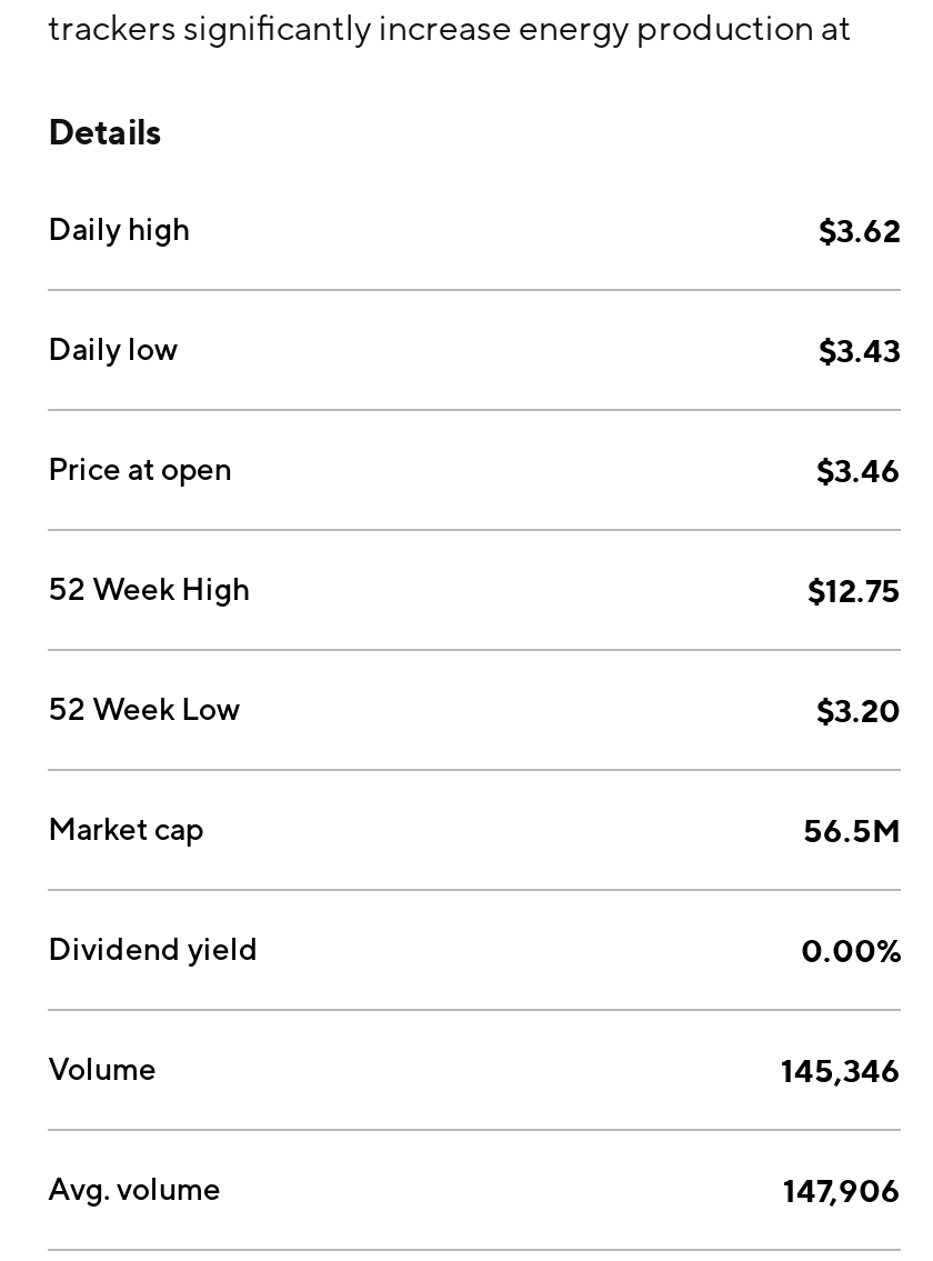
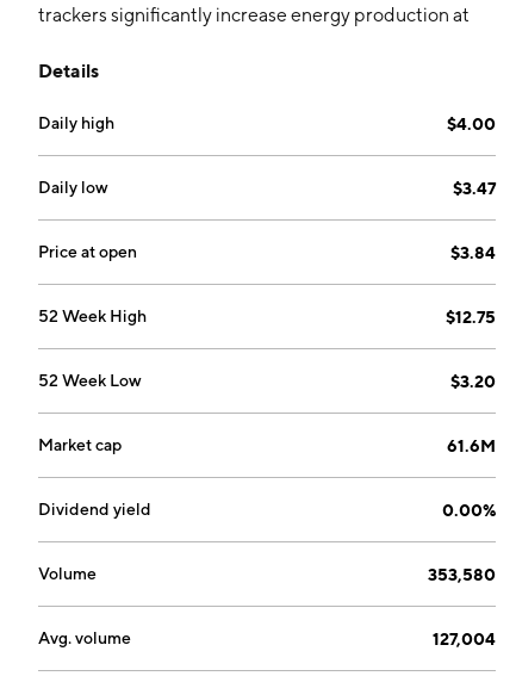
- $3.62
+ $4.00

- $3.43
+ $3.47

- $3.46
+ $3.84

- 56.5M
+ 61.6M

- 145,346
+ 353,580

- 147,906
+ 127,004
